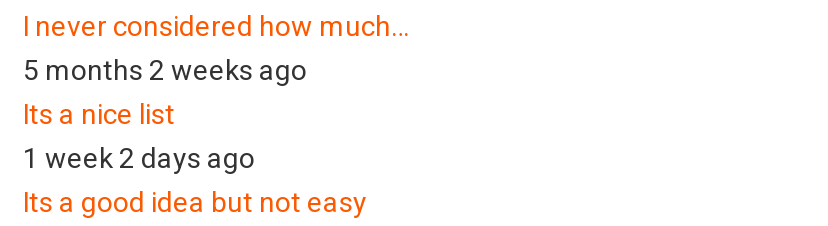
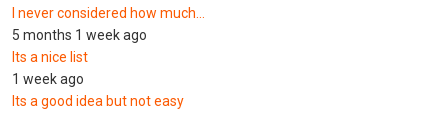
- 5 months 2 weeks ago
+ 5 months 1 week ago

- 1 week 2 days ago
+ 1 week ago
